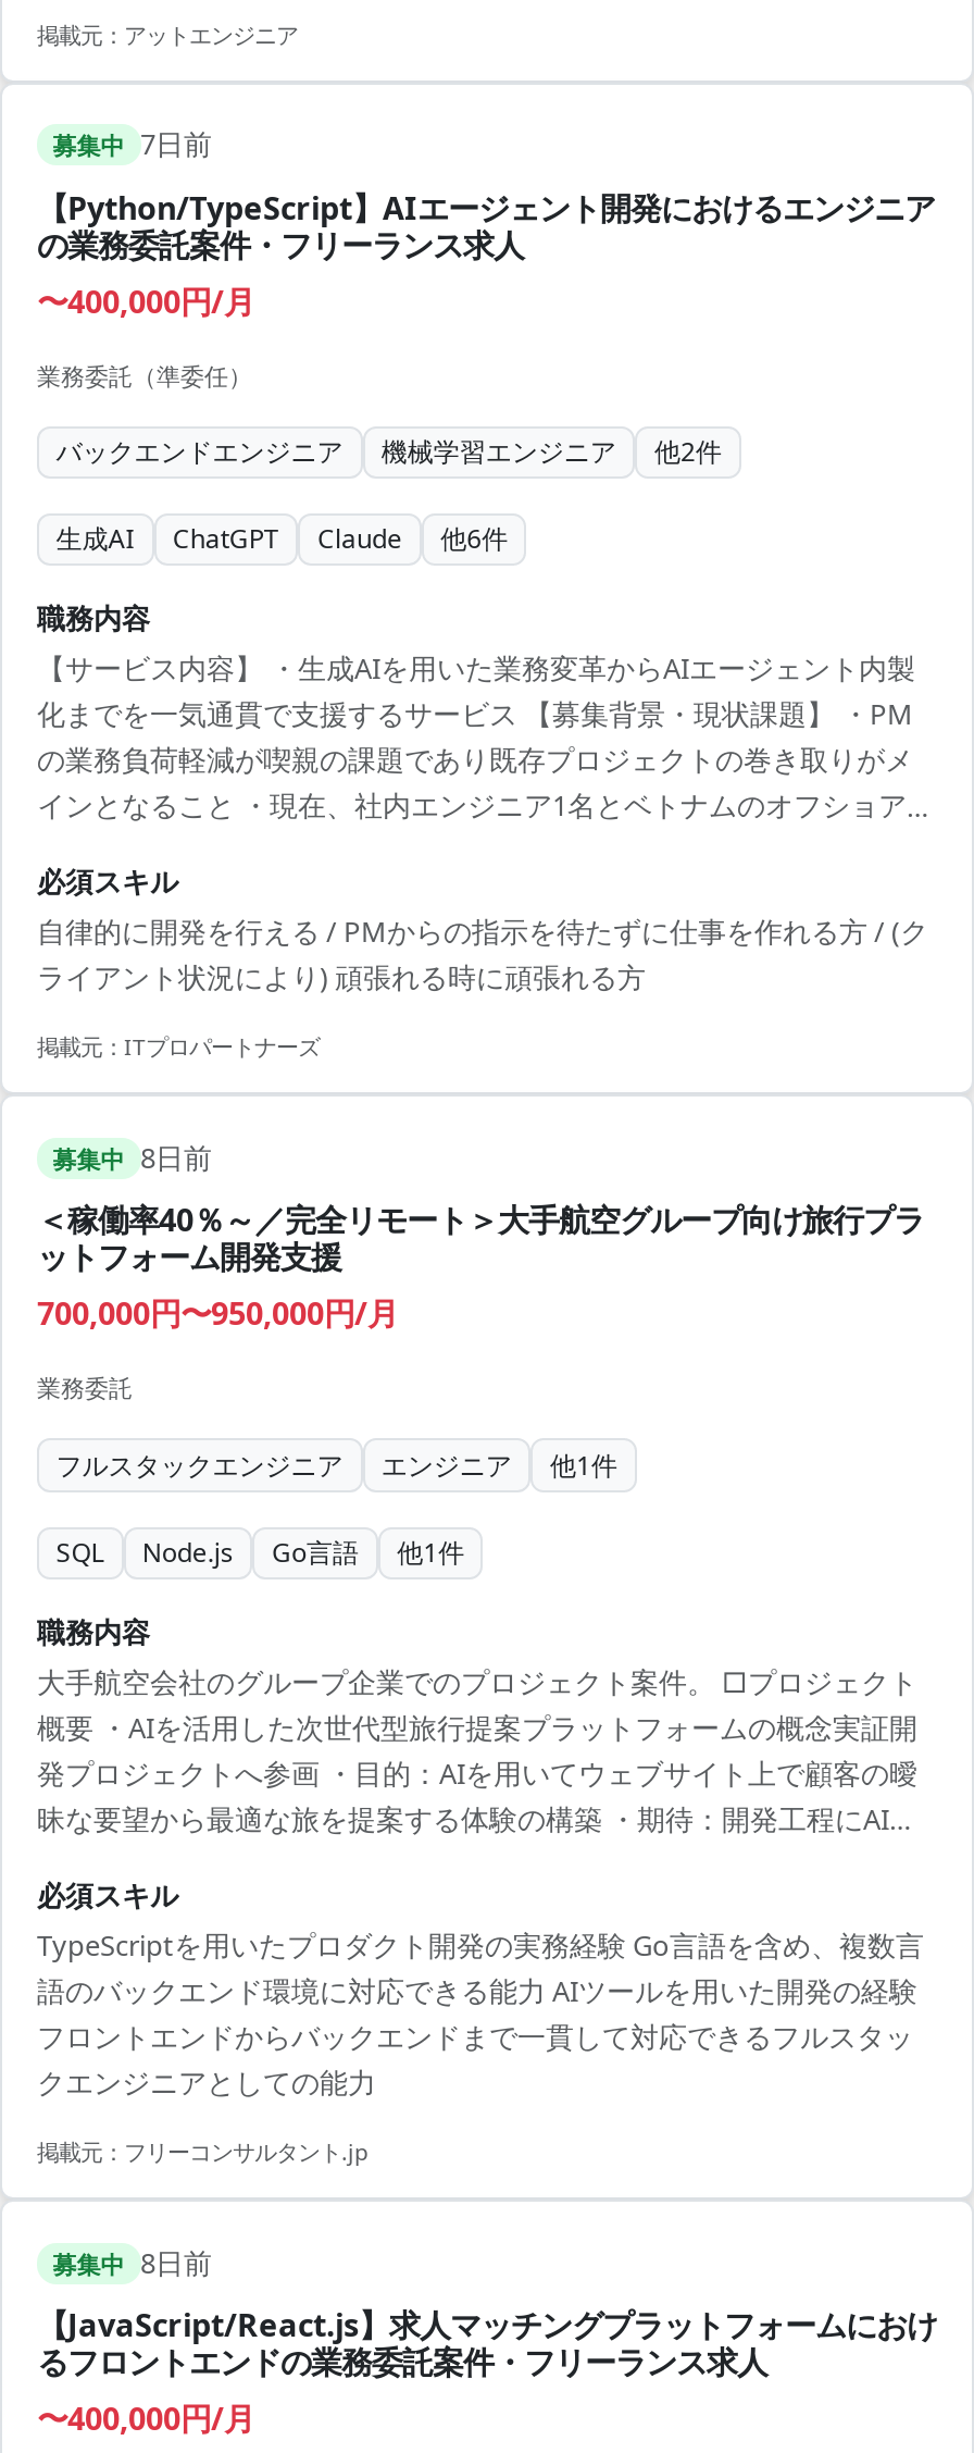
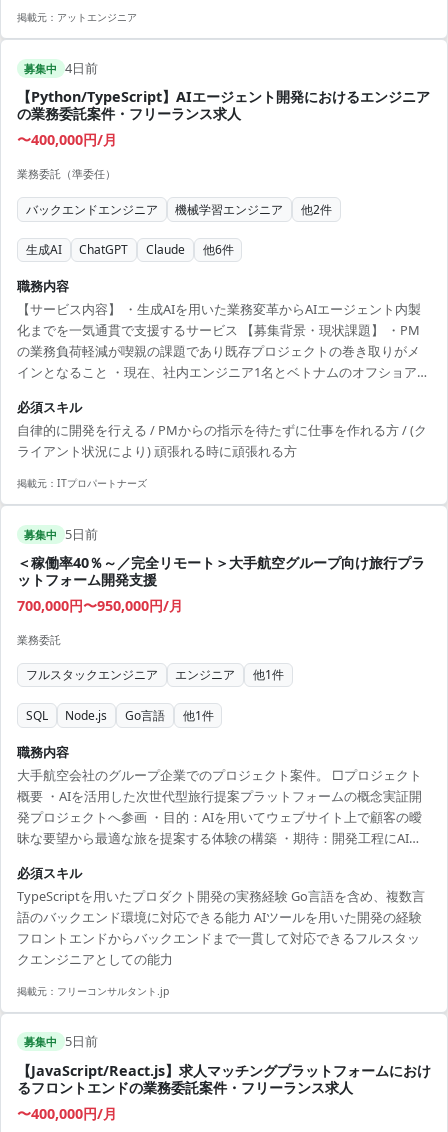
- 募集中 7日前
+ 募集中 4日前

- 募集中 8日前
+ 募集中 5日前

- 募集中 8日前
+ 募集中 5日前
